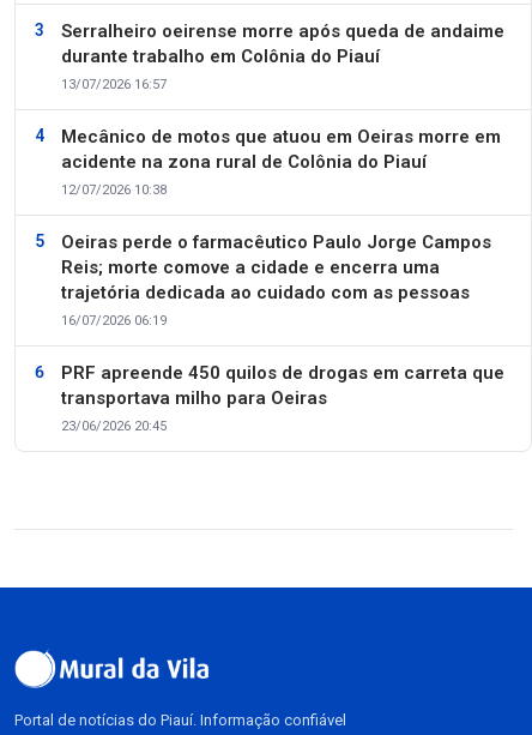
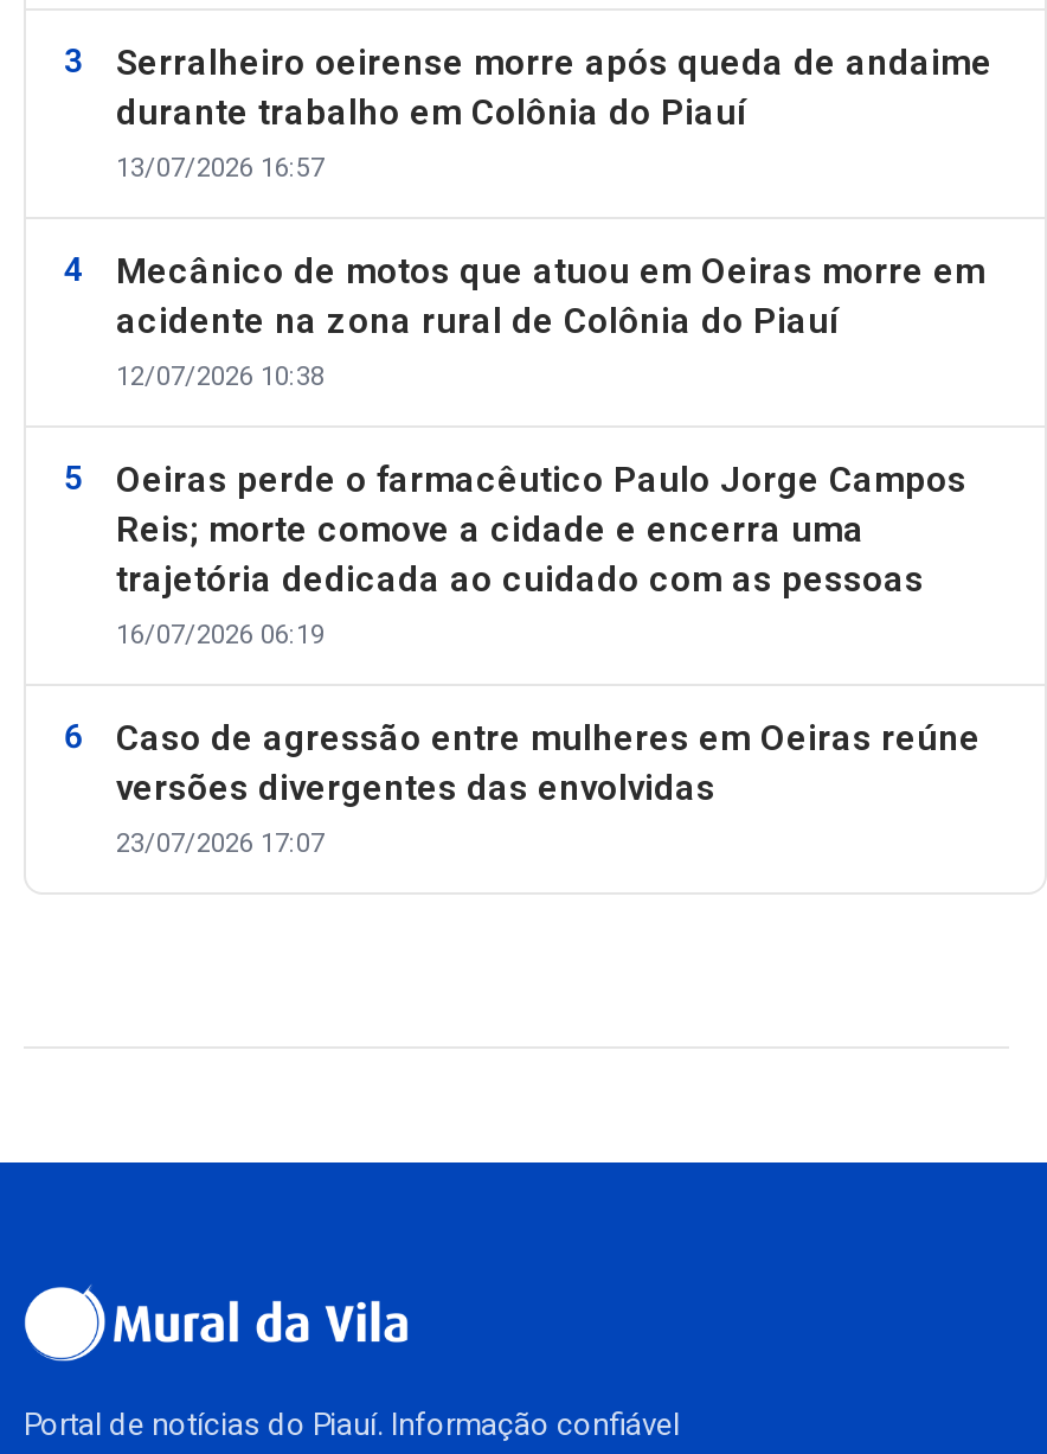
- PRF apreende 450 quilos de drogas em carreta que
- transportava milho para Oeiras
- 23/06/2026 20:45
+ Caso de agressão entre mulheres em Oeiras reúne
+ versões divergentes das envolvidas
+ 23/07/2026 17:07
